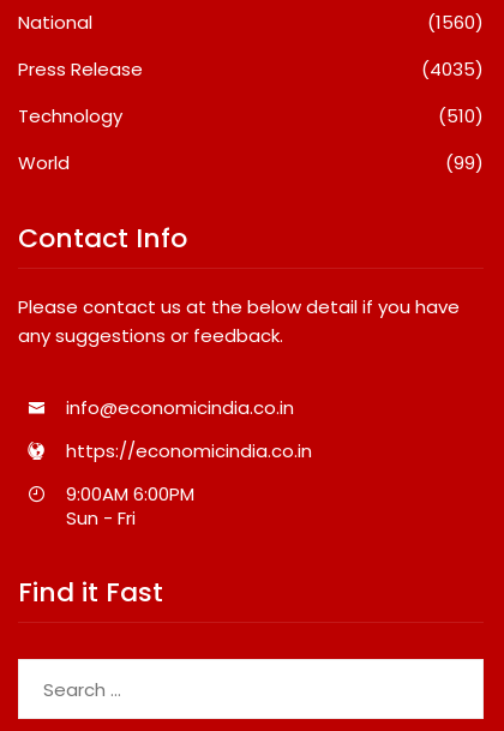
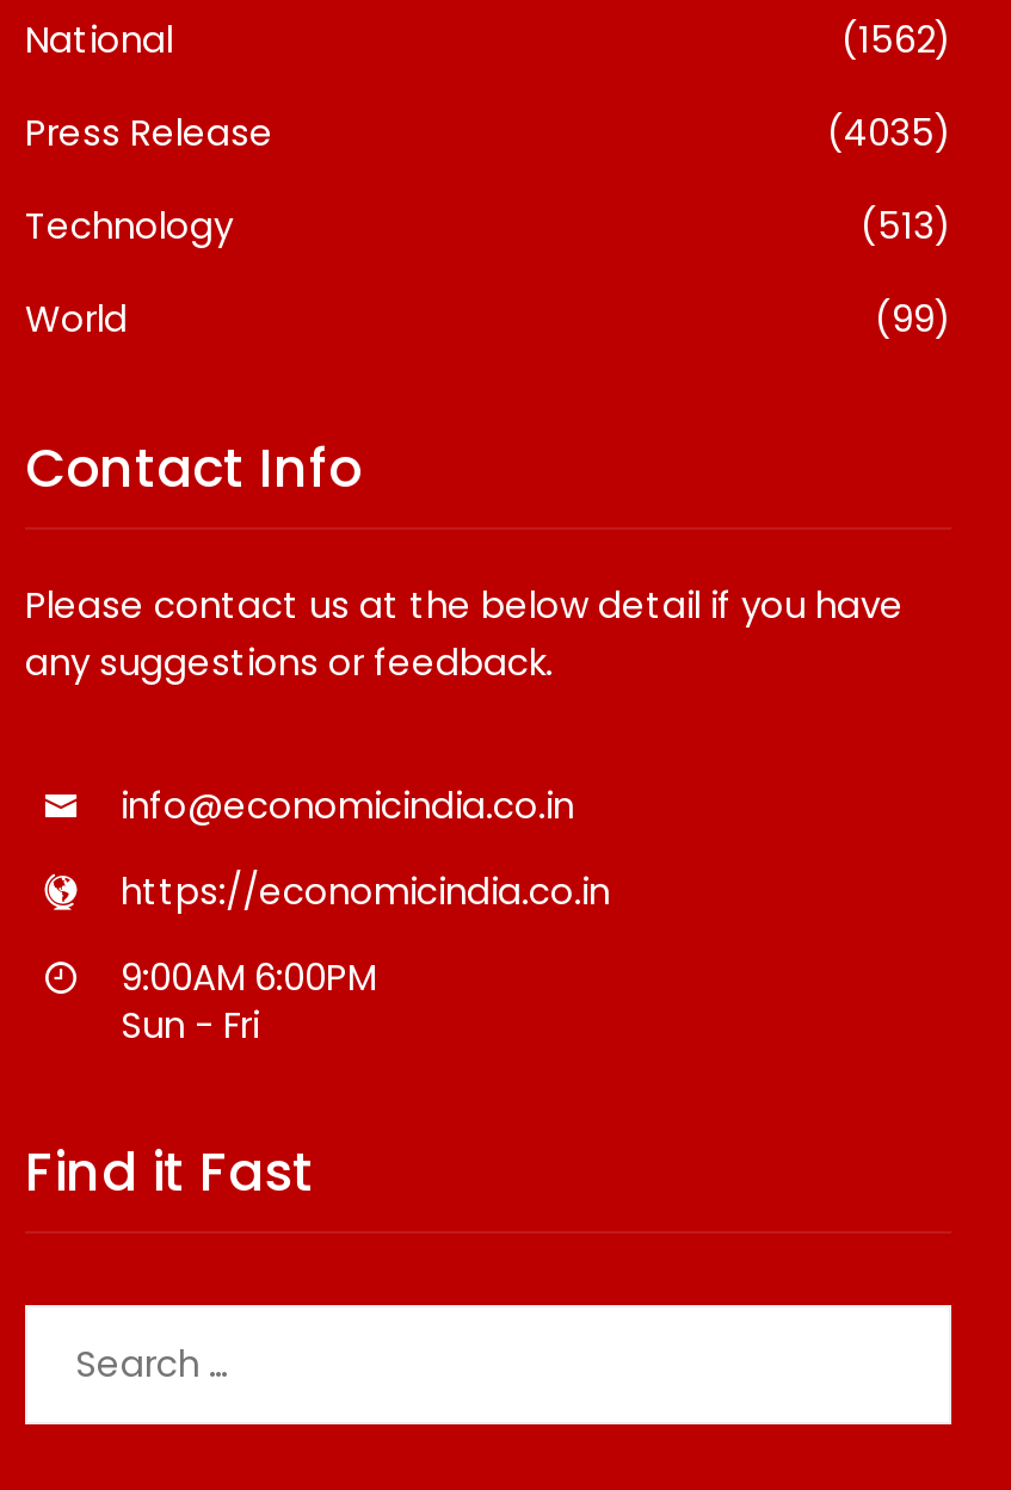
- (1560)
+ (1562)

- (510)
+ (513)
